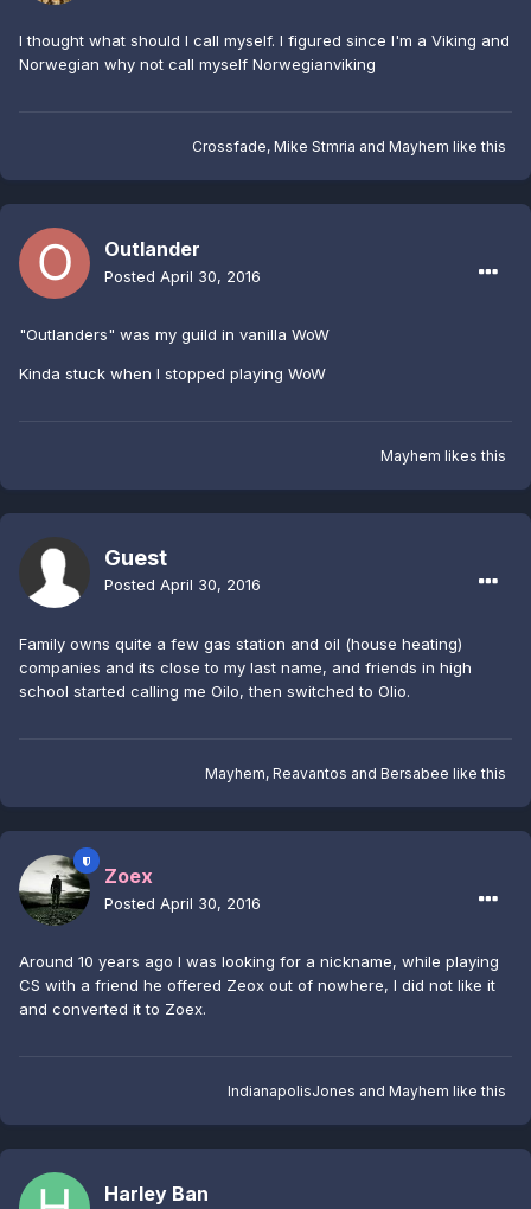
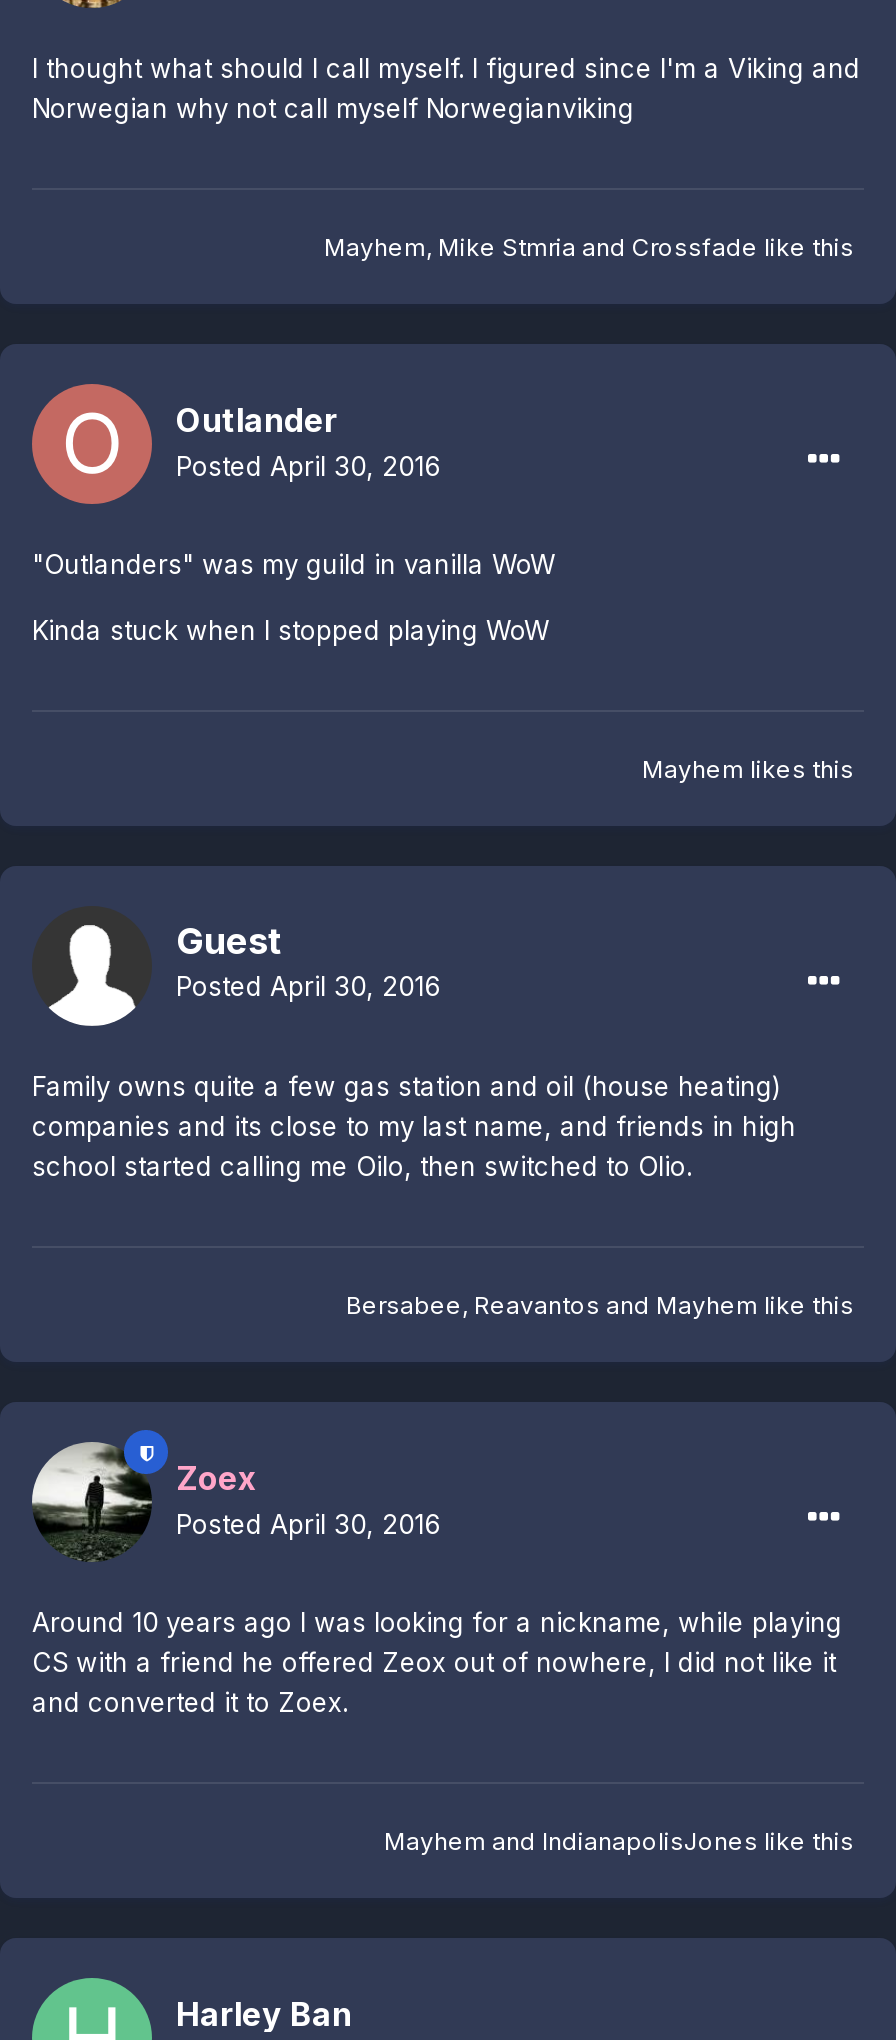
- Crossfade, Mike Stmria and Mayhem like this
+ Mayhem, Mike Stmria and Crossfade like this

- Mayhem, Reavantos and Bersabee like this
+ Bersabee, Reavantos and Mayhem like this

- IndianapolisJones and Mayhem like this
+ Mayhem and IndianapolisJones like this
